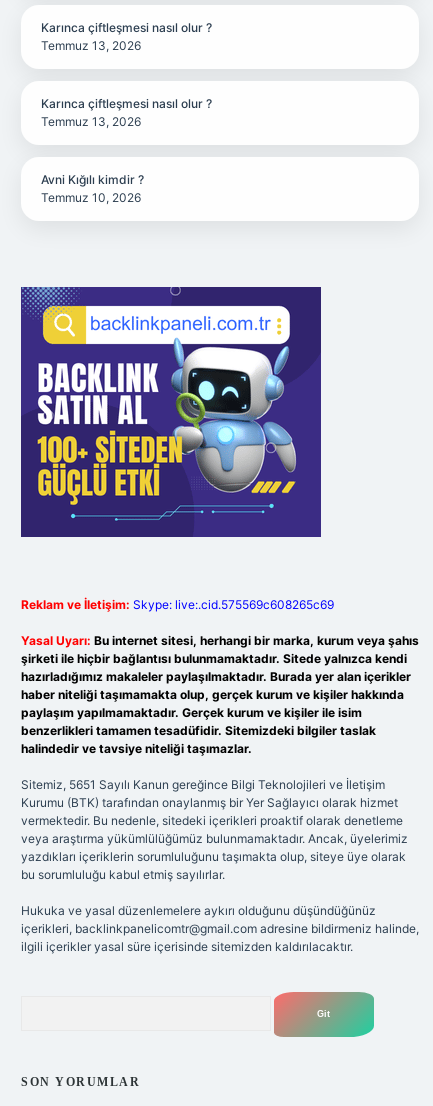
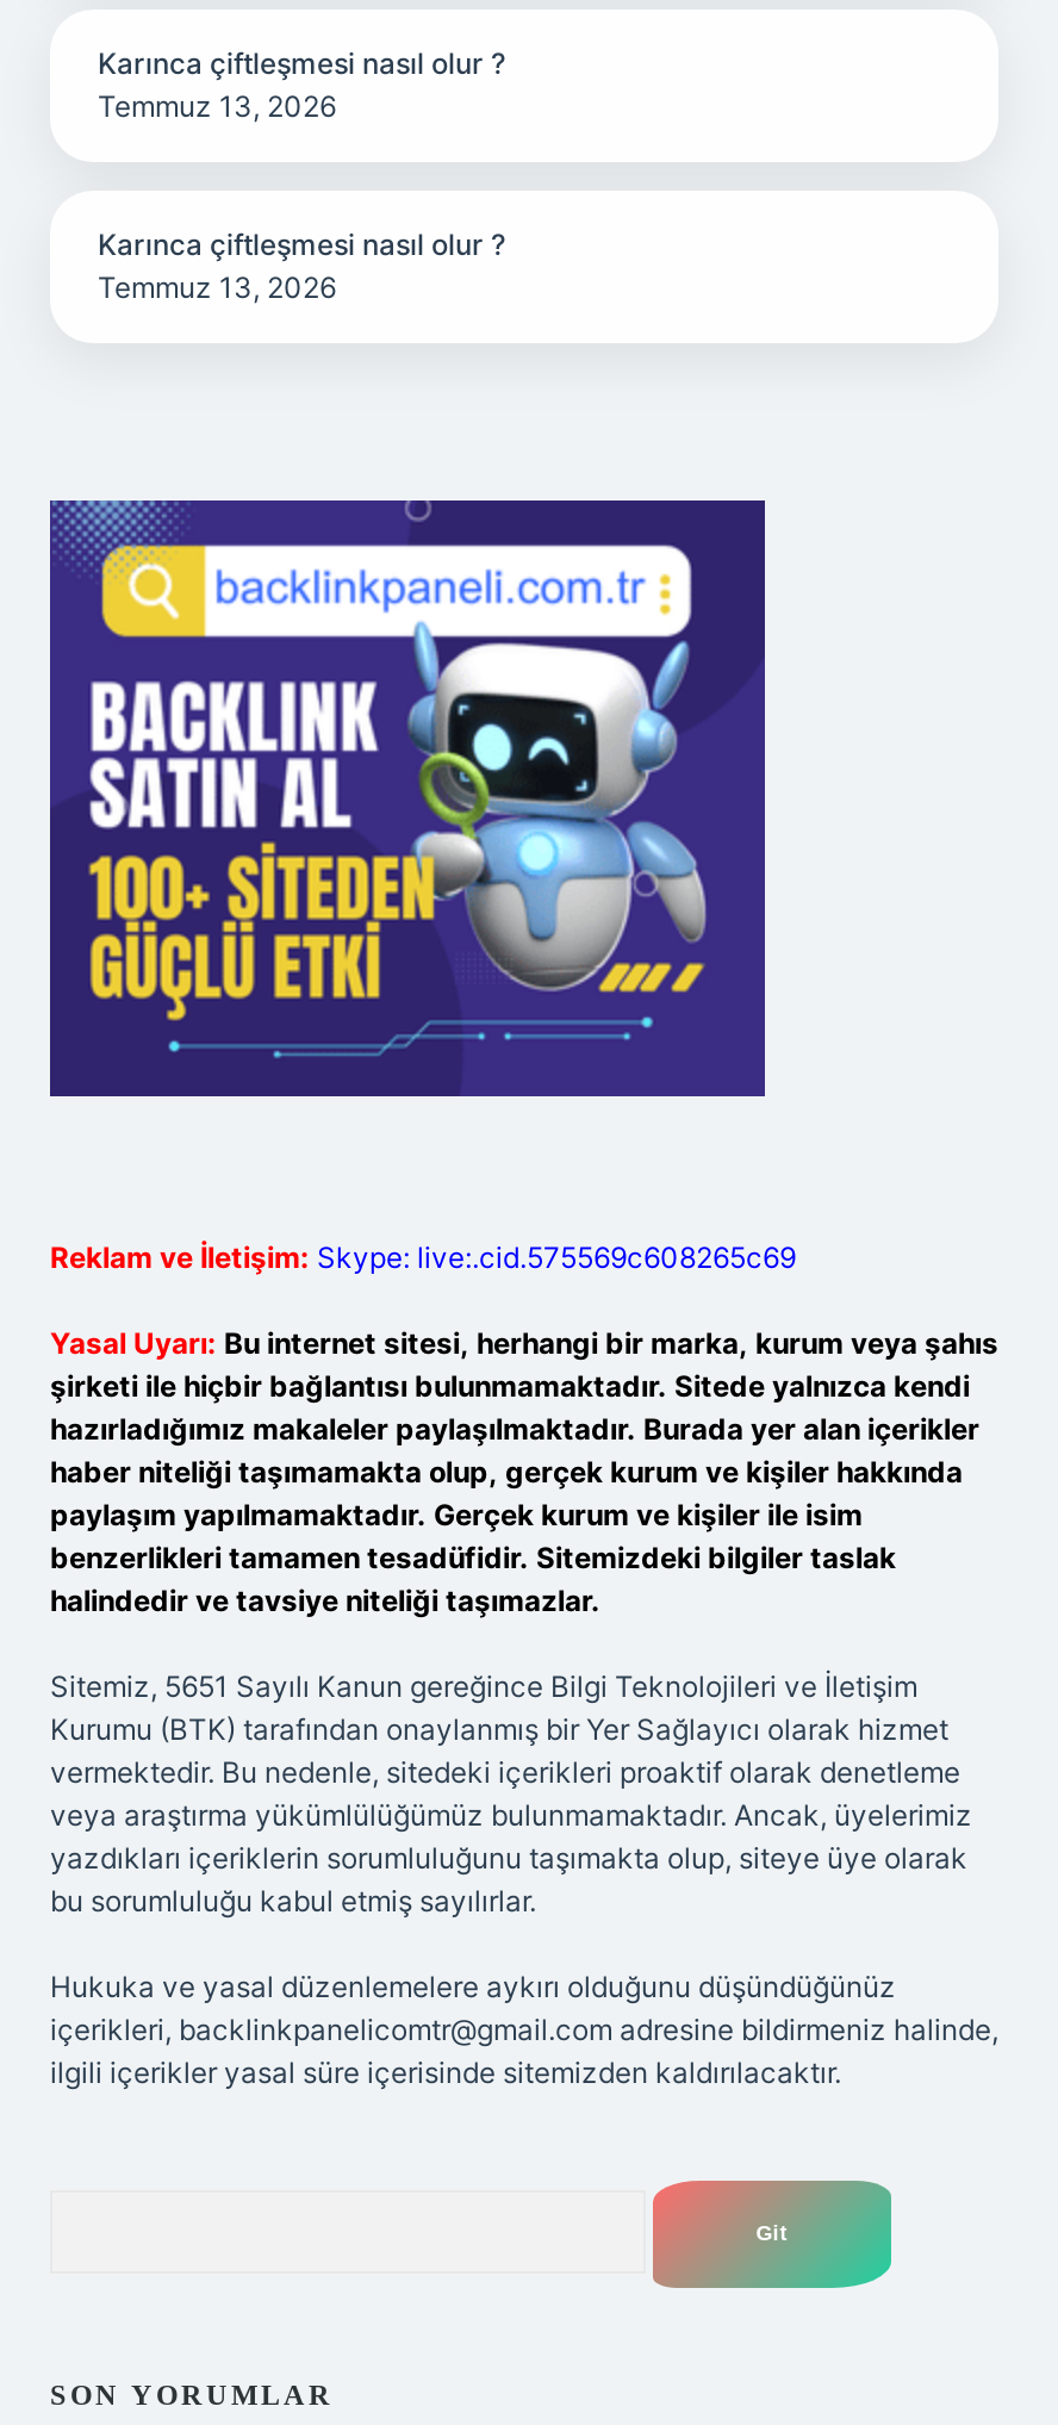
- Avni Kığılı kimdir ?
- Temmuz 10, 2026
